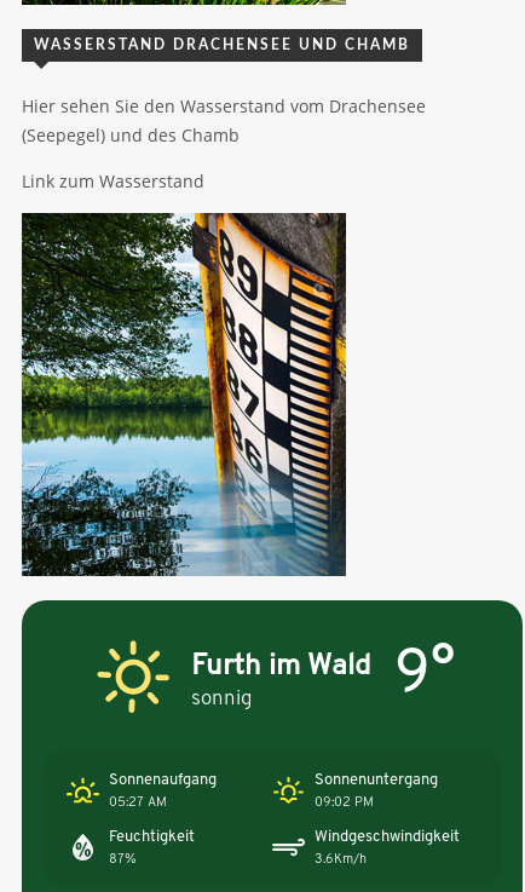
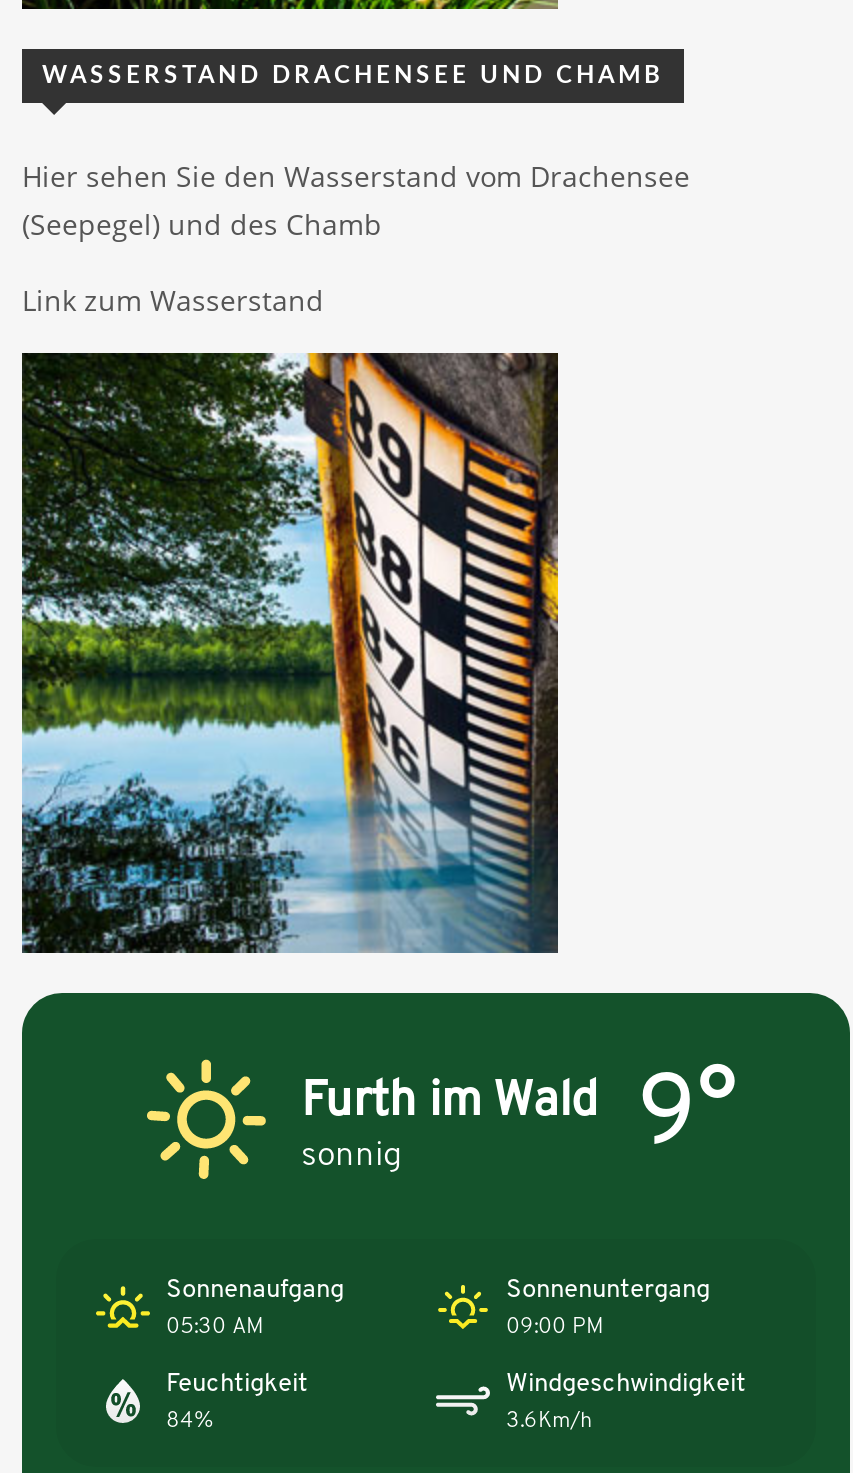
- 05:27 AM
+ 05:30 AM

- 09:02 PM
+ 09:00 PM

- 87%
+ 84%
